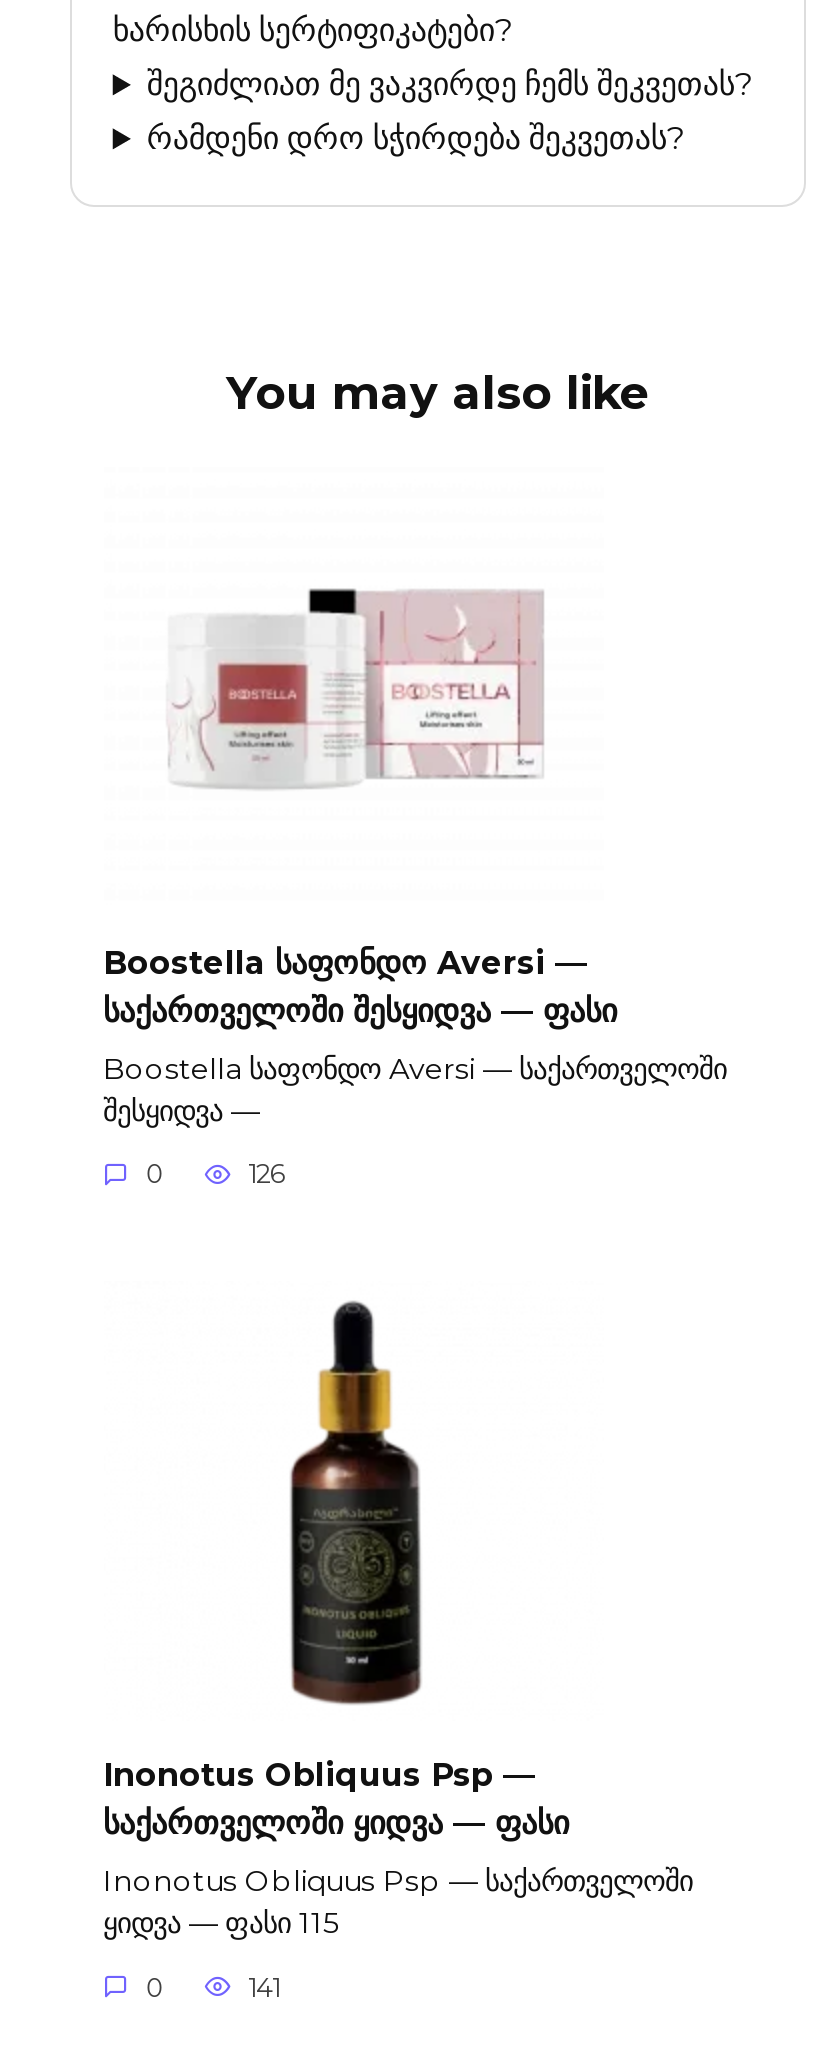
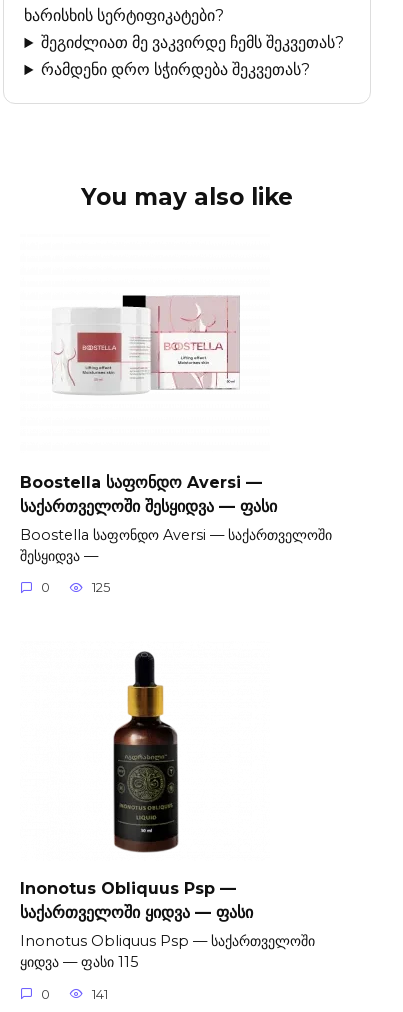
- 126
+ 125
